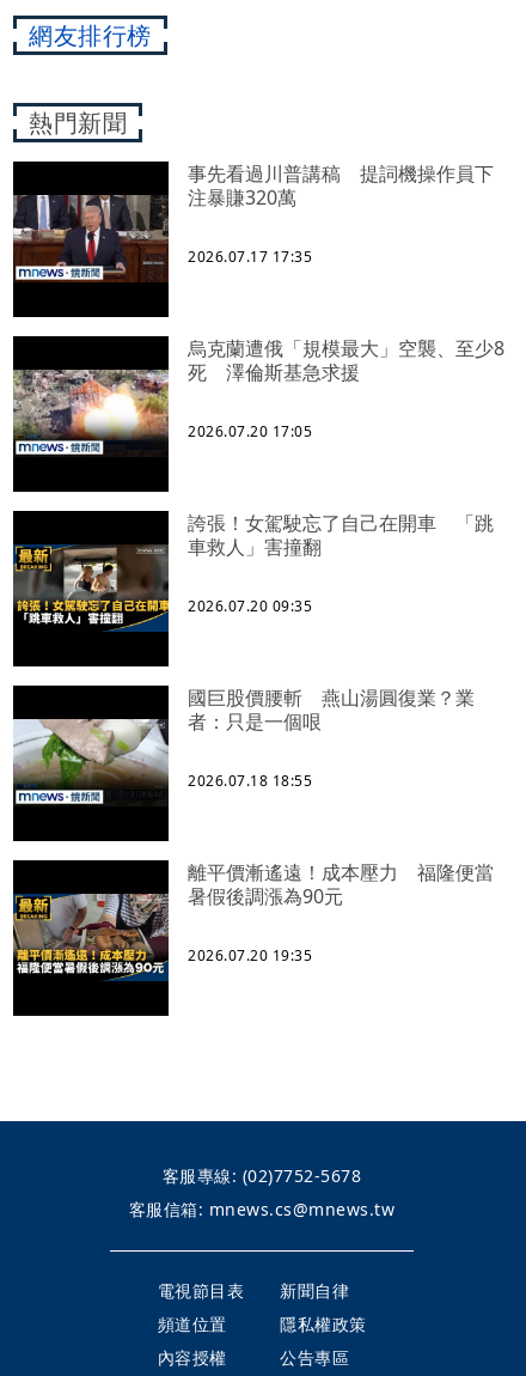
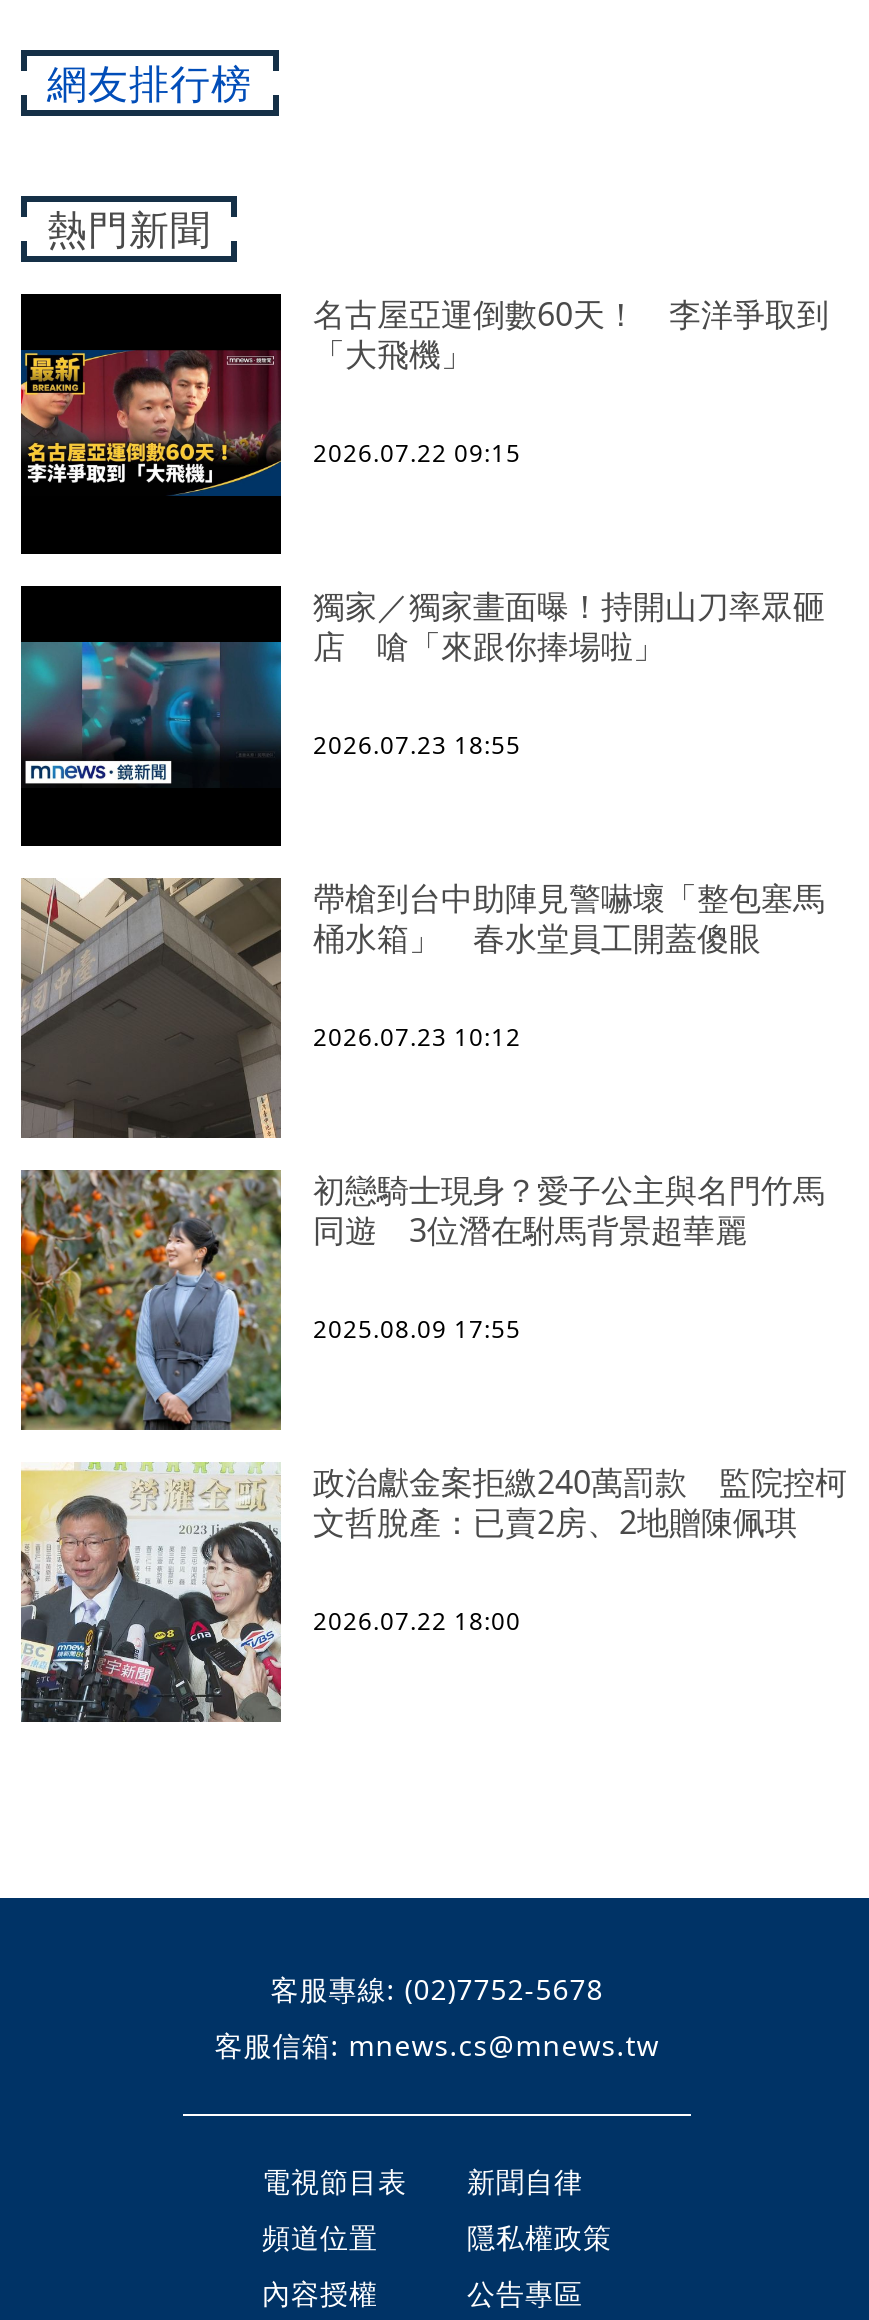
- [image]
- 事先看過川普講稿 提詞機操作員下
- 注暴賺320萬
+ [image]
+ 名古屋亞運倒數60天！ 李洋爭取到
+ 「大飛機」

- 2026.07.17 17:35
+ 2026.07.22 09:15

- [image]
- 烏克蘭遭俄「規模最大」空襲、至少8
- 死 澤倫斯基急求援
+ [image]
+ 獨家／獨家畫面曝！持開山刀率眾砸
+ 店 嗆「來跟你捧場啦」

- 2026.07.20 17:05
+ 2026.07.23 18:55

- [image]
- 誇張！女駕駛忘了自己在開車 「跳
- 車救人」害撞翻
+ [image]
+ 帶槍到台中助陣見警嚇壞「整包塞馬
+ 桶水箱」 春水堂員工開蓋傻眼

- 2026.07.20 09:35
+ 2026.07.23 10:12

- [image]
- 國巨股價腰斬 燕山湯圓復業？業
- 者：只是一個哏
+ [image]
+ 初戀騎士現身？愛子公主與名門竹馬
+ 同遊 3位潛在駙馬背景超華麗

- 2026.07.18 18:55
+ 2025.08.09 17:55

- [image]
- 離平價漸遙遠！成本壓力 福隆便當
- 暑假後調漲為90元
+ [image]
+ 政治獻金案拒繳240萬罰款 監院控柯
+ 文哲脫產：已賣2房、2地贈陳佩琪

- 2026.07.20 19:35
+ 2026.07.22 18:00
